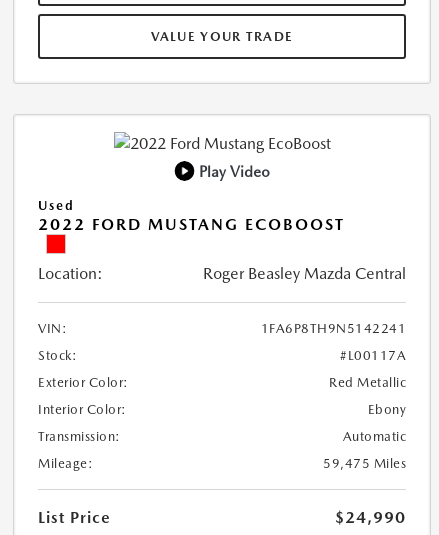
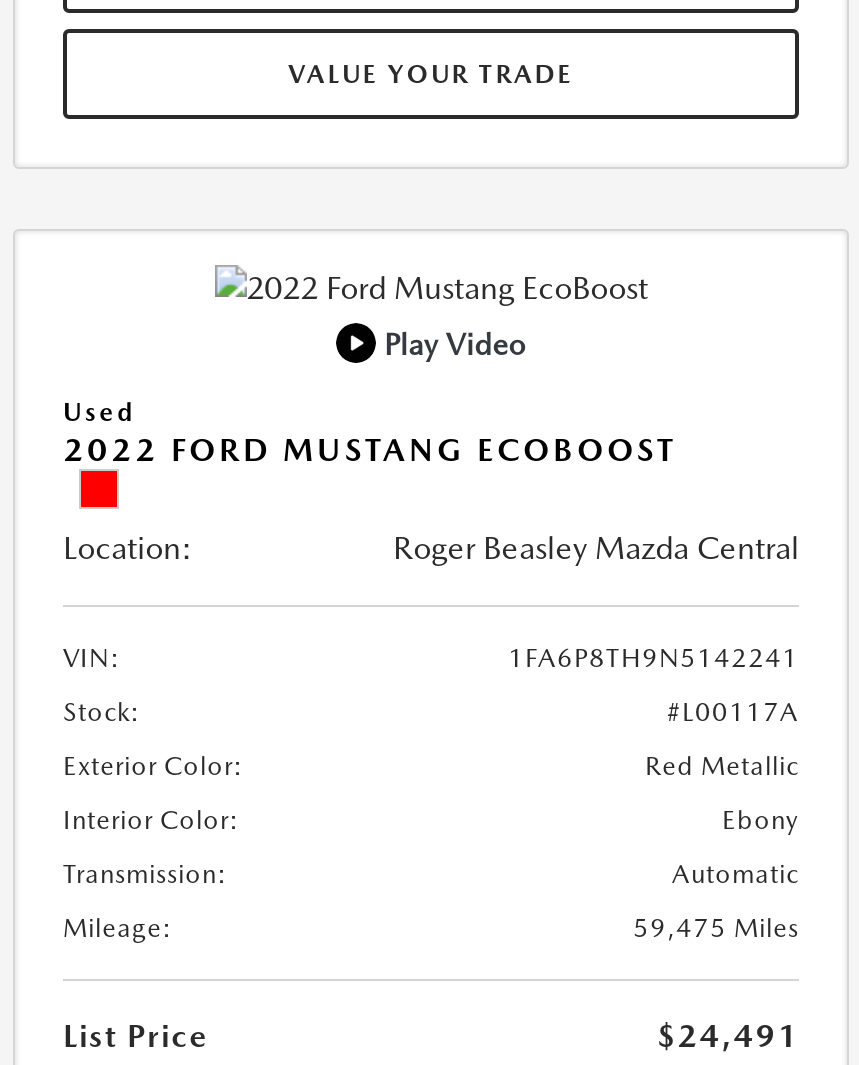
- $24,990
+ $24,491
